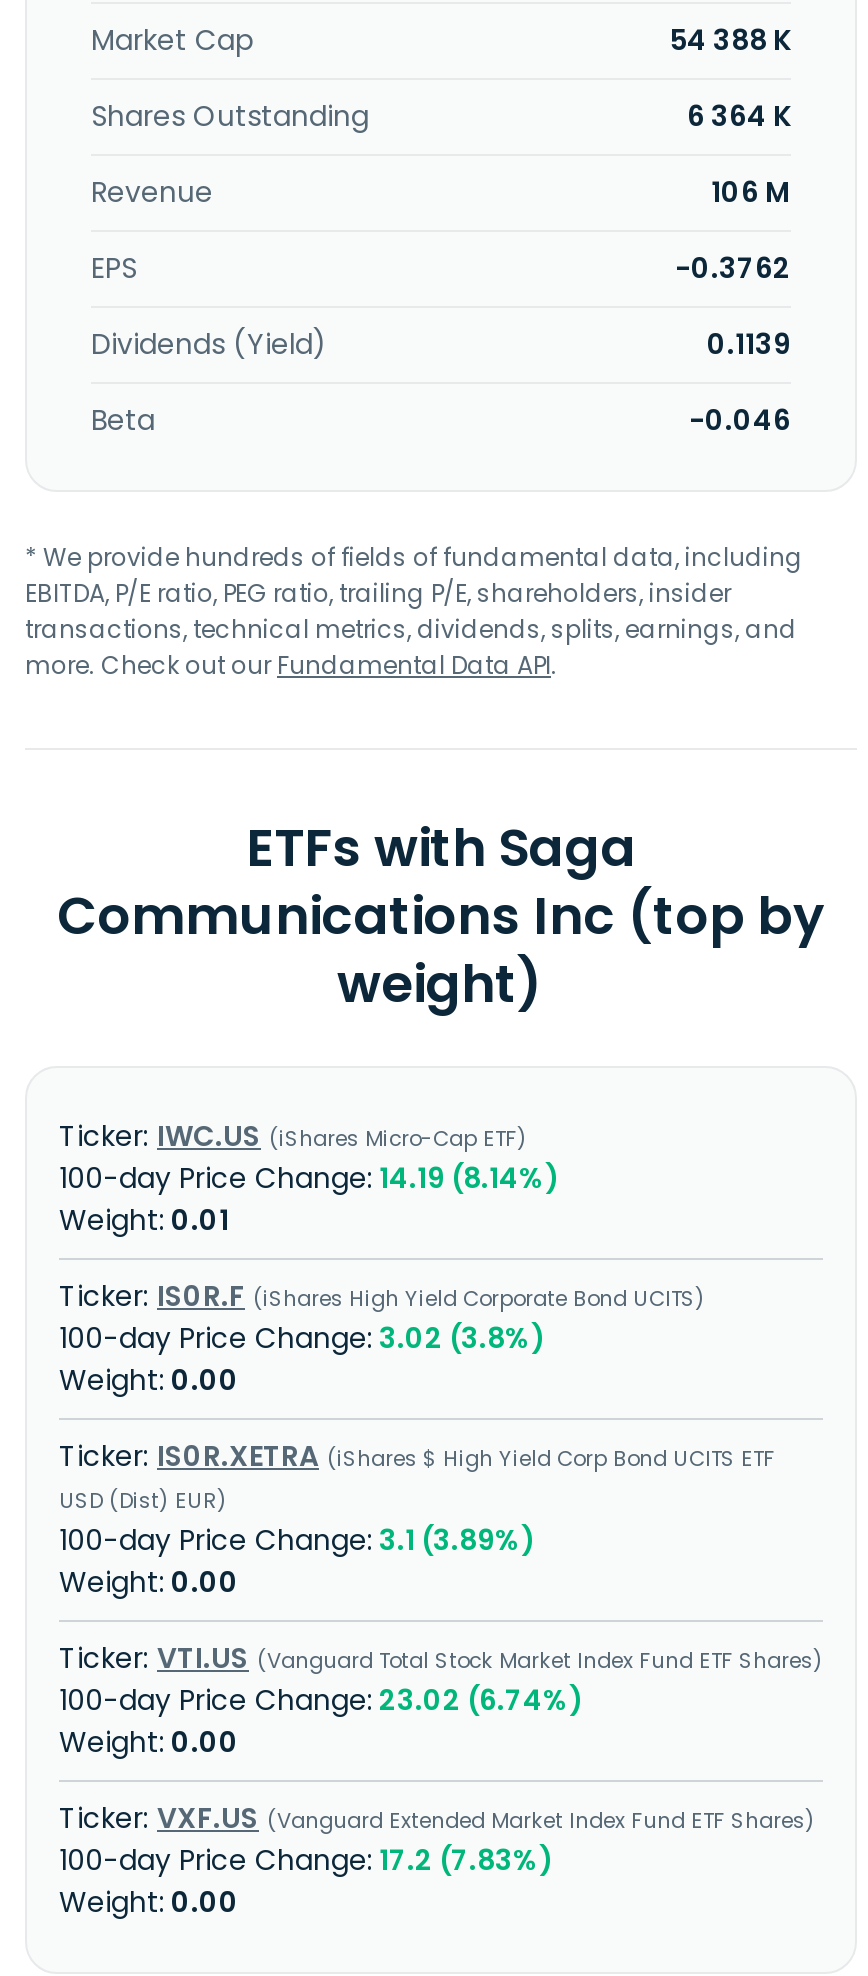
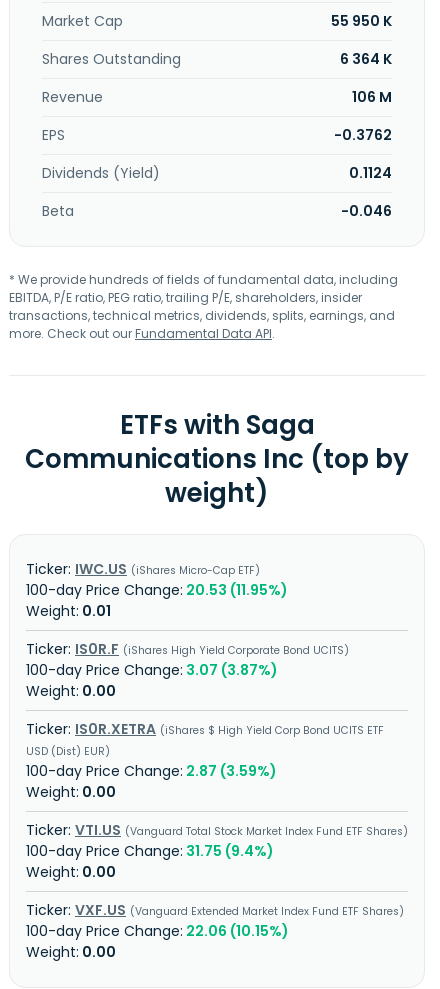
- 54 388 K
+ 55 950 K

- 0.1139
+ 0.1124

- 14.19 (8.14%)
+ 20.53 (11.95%)

- 3.02 (3.8%)
+ 3.07 (3.87%)

- 3.1 (3.89%)
+ 2.87 (3.59%)

- 23.02 (6.74%)
+ 31.75 (9.4%)

- 17.2 (7.83%)
+ 22.06 (10.15%)
